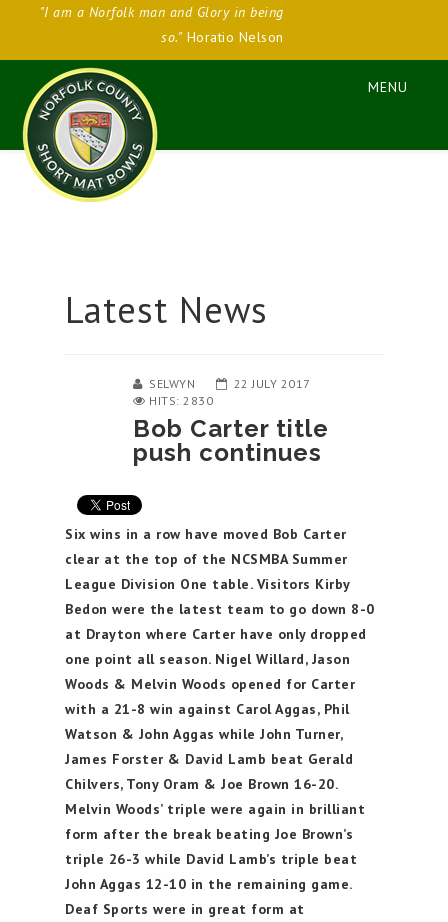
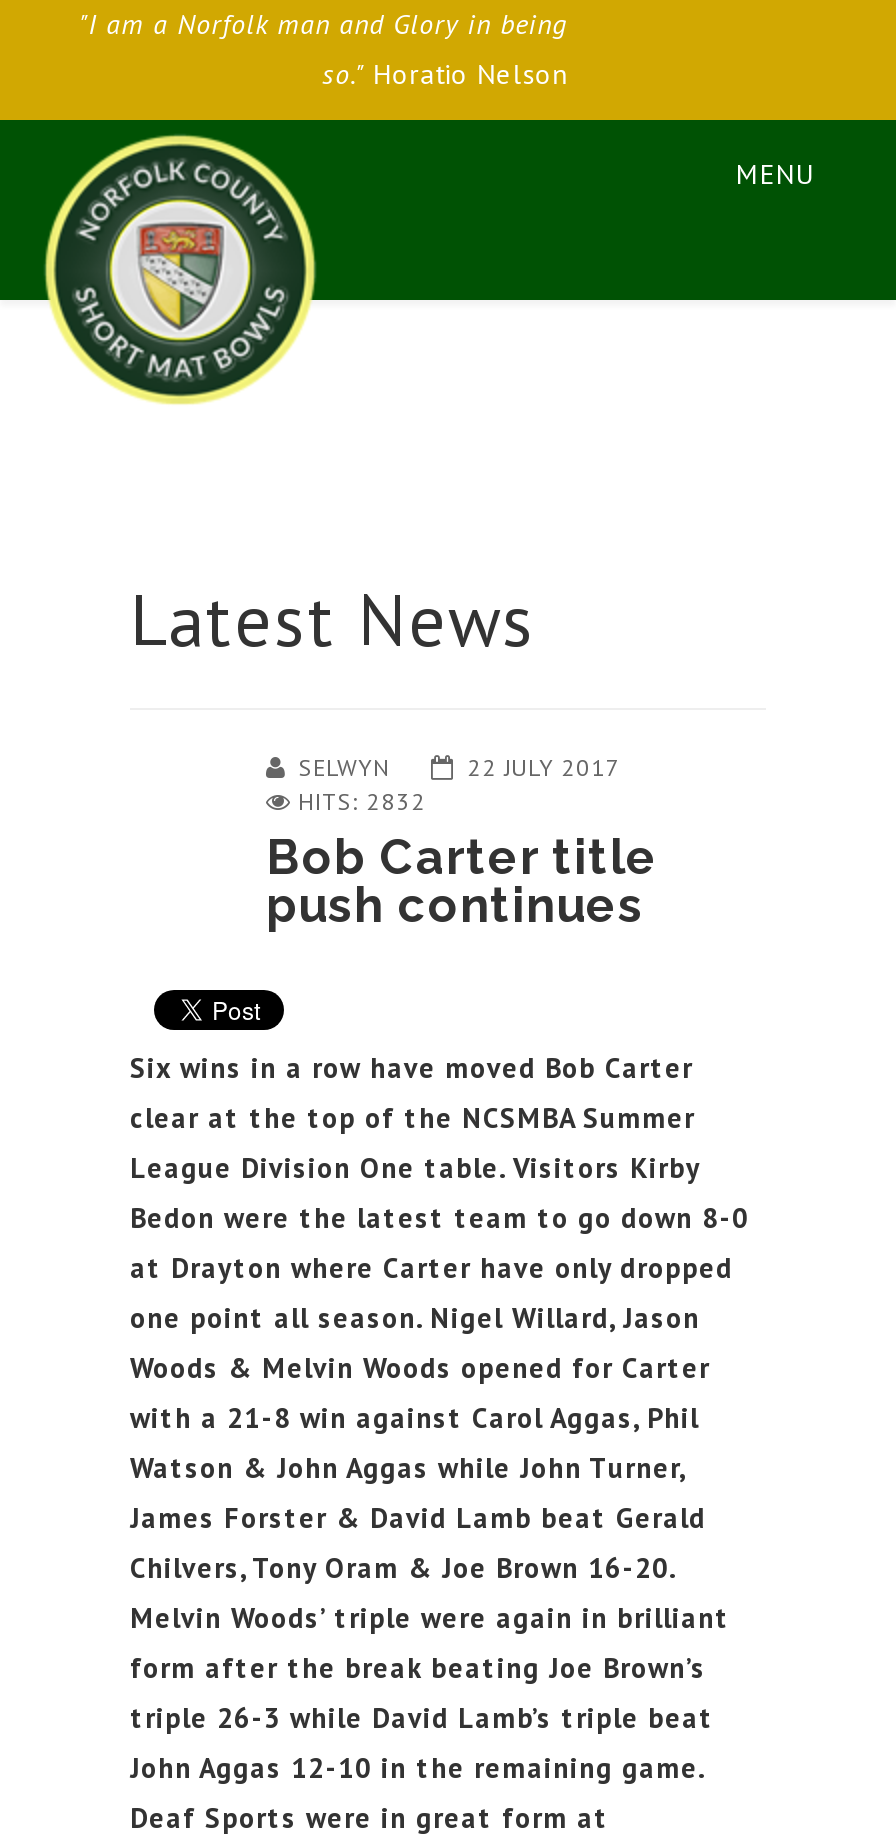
- HITS: 2830
+ HITS: 2832
